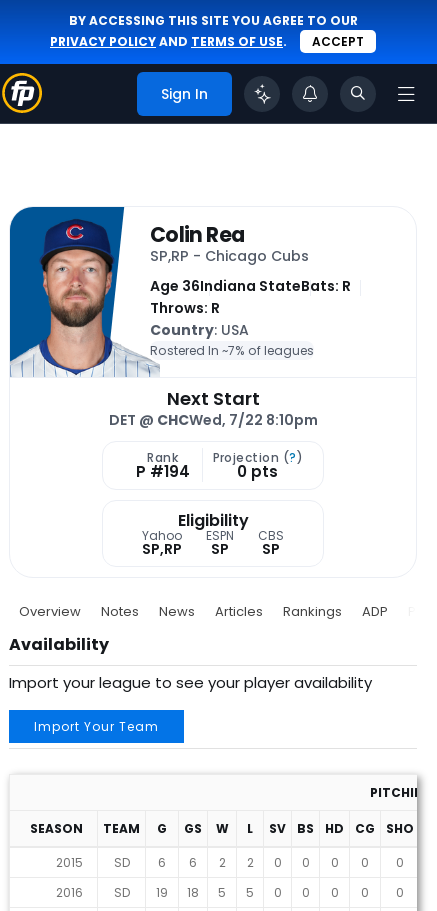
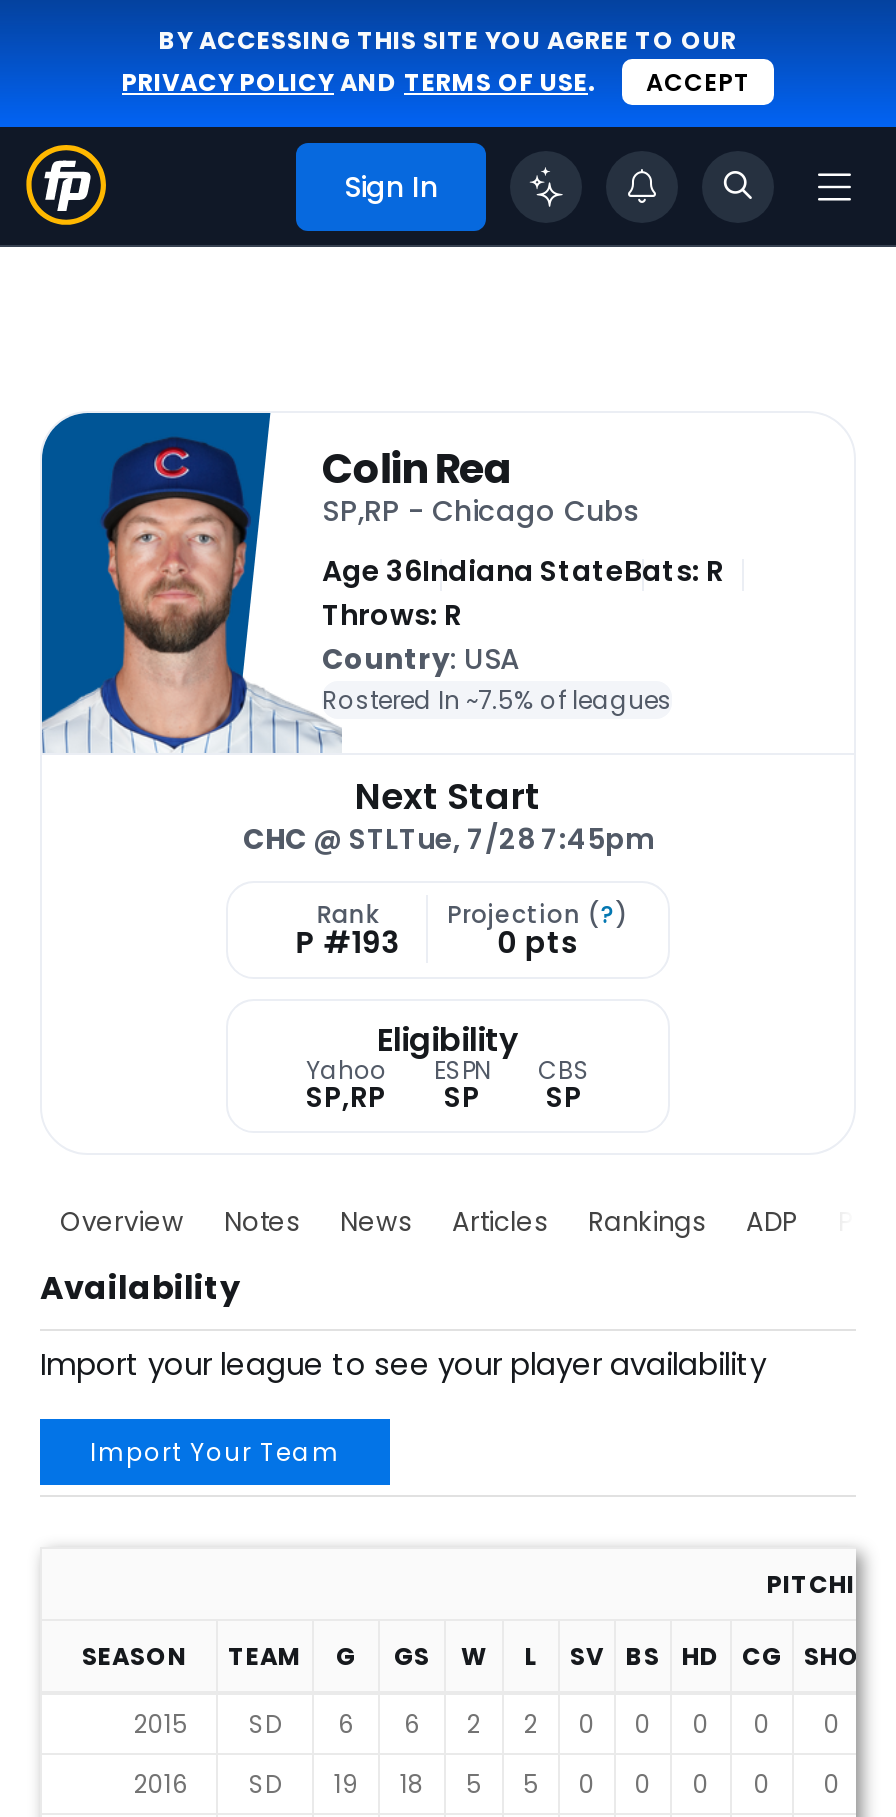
- Rostered In ~7% of leagues
+ Rostered In ~7.5% of leagues

- DET @ CHCWed, 7/22 8:10pm
+ CHC @ STLTue, 7/28 7:45pm

- P #194
+ P #193
